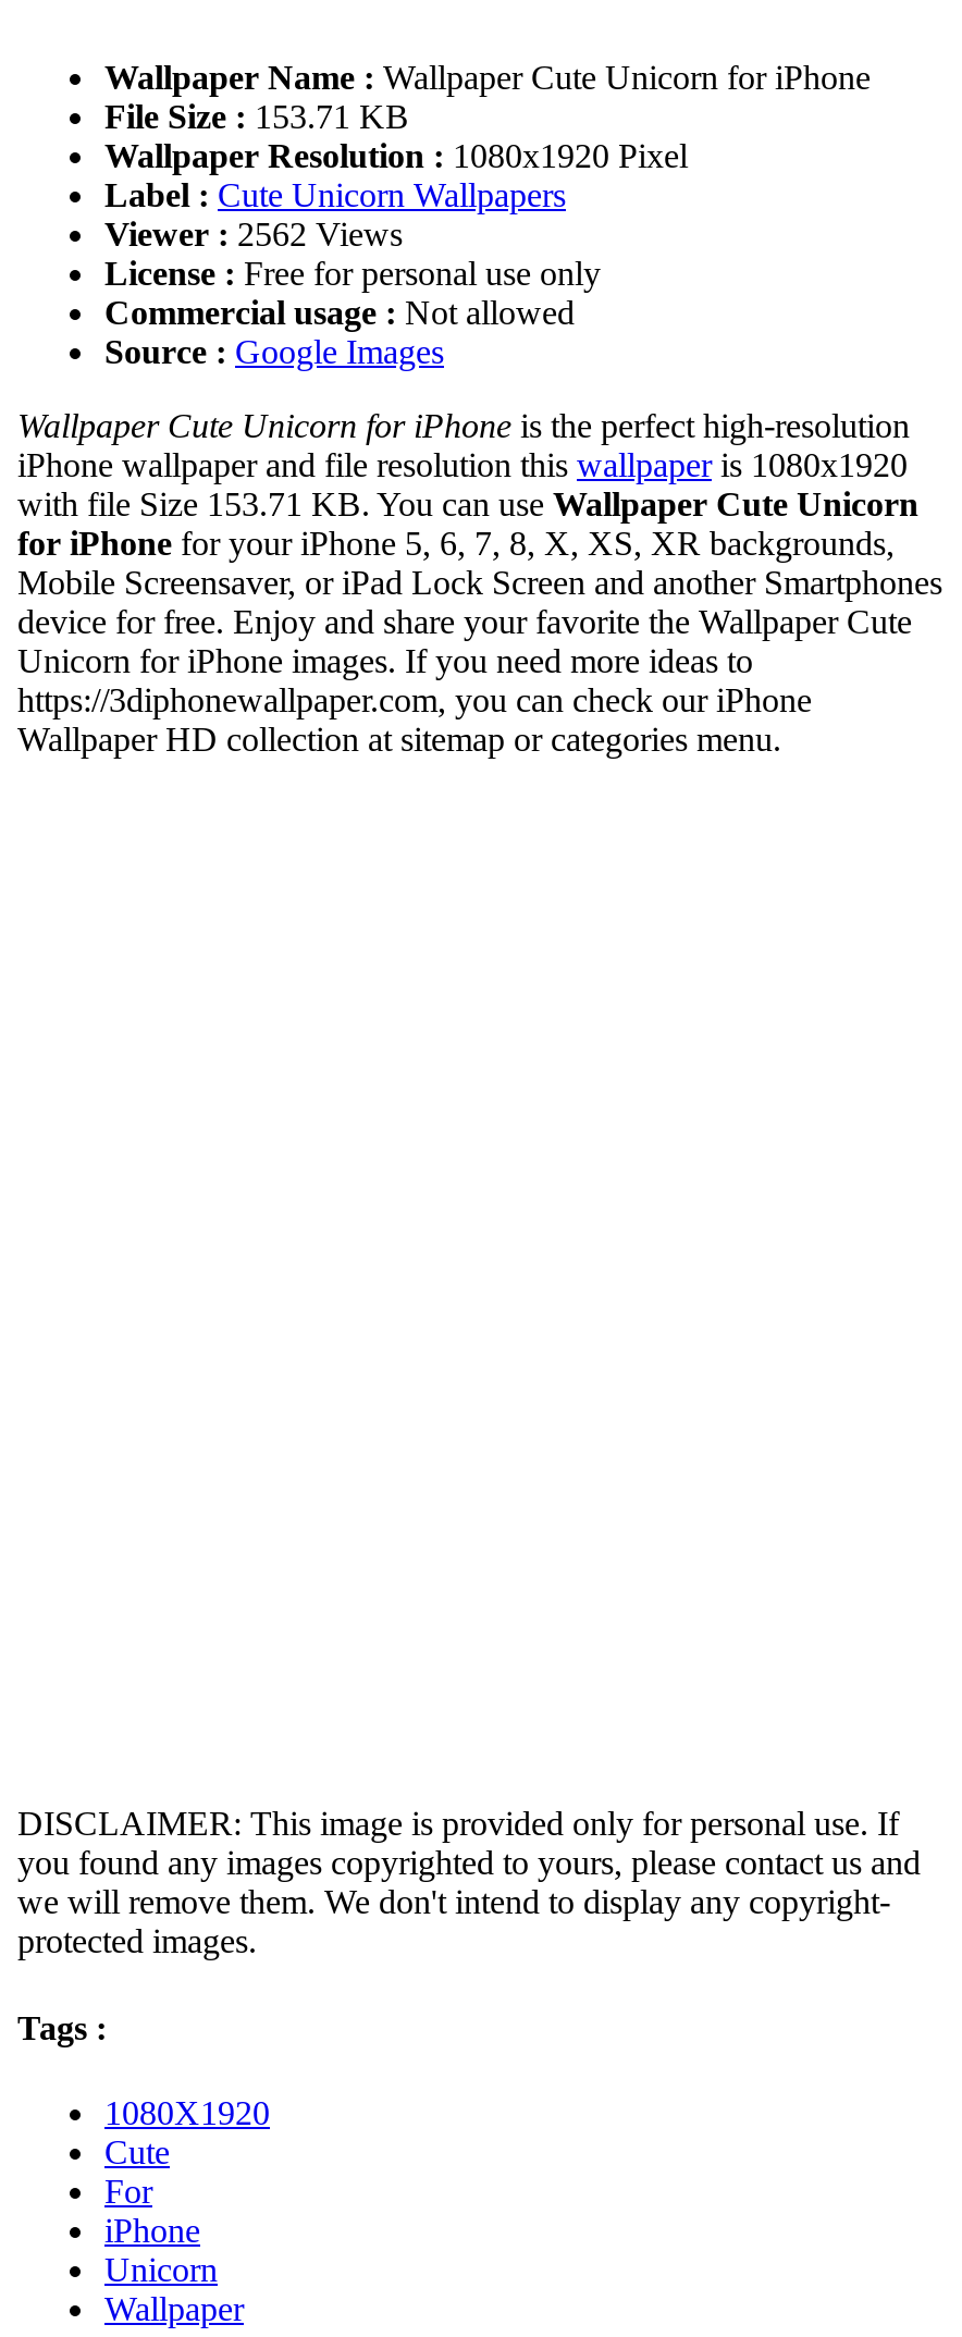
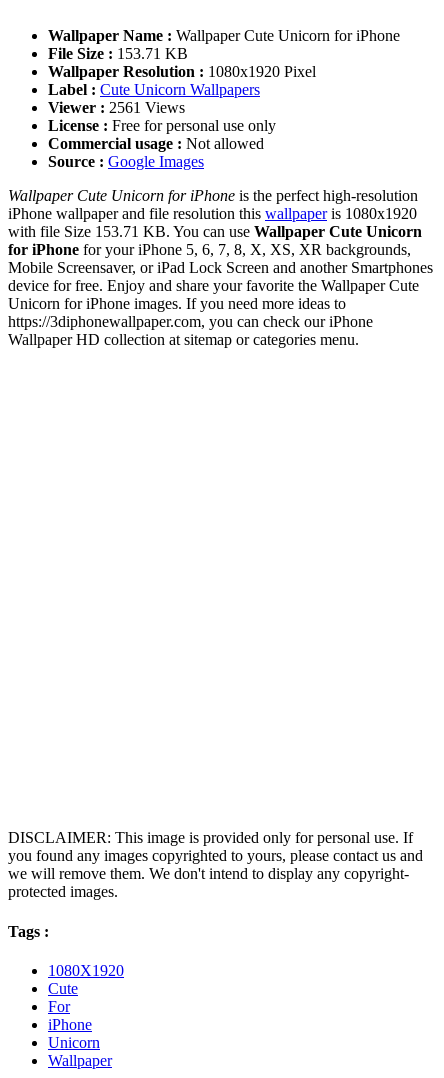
- Viewer : 2562 Views
+ Viewer : 2561 Views
